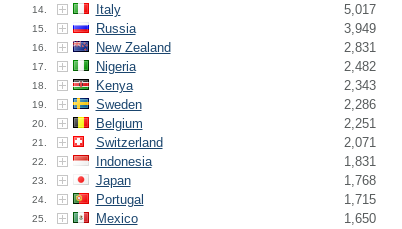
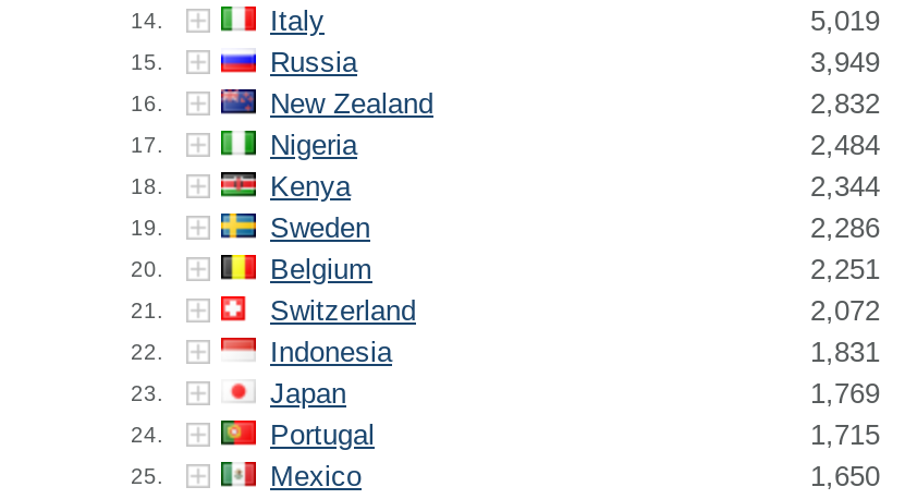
- 5,017
+ 5,019

- 2,831
+ 2,832

- 2,482
+ 2,484

- 2,343
+ 2,344

- 2,071
+ 2,072

- 1,768
+ 1,769
